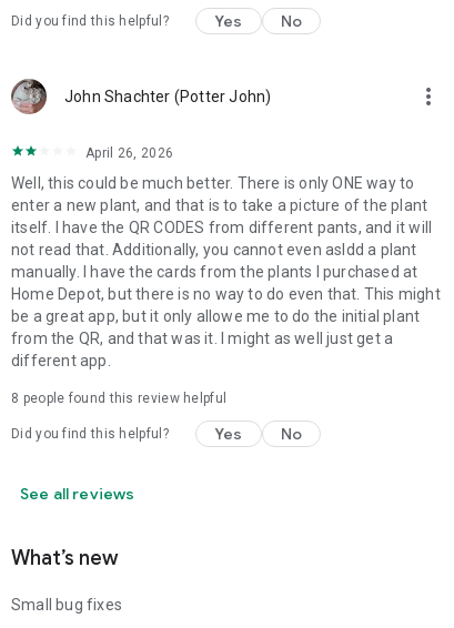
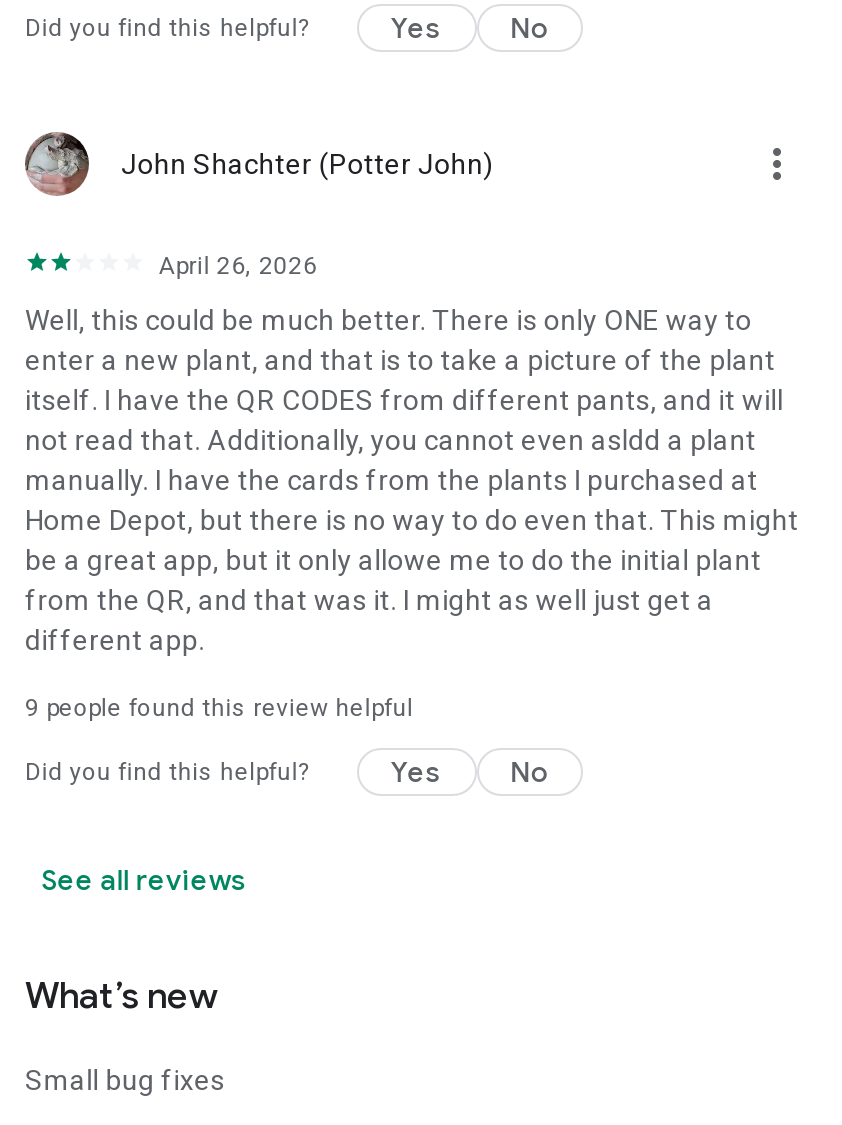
- 8 people found this review helpful
+ 9 people found this review helpful
